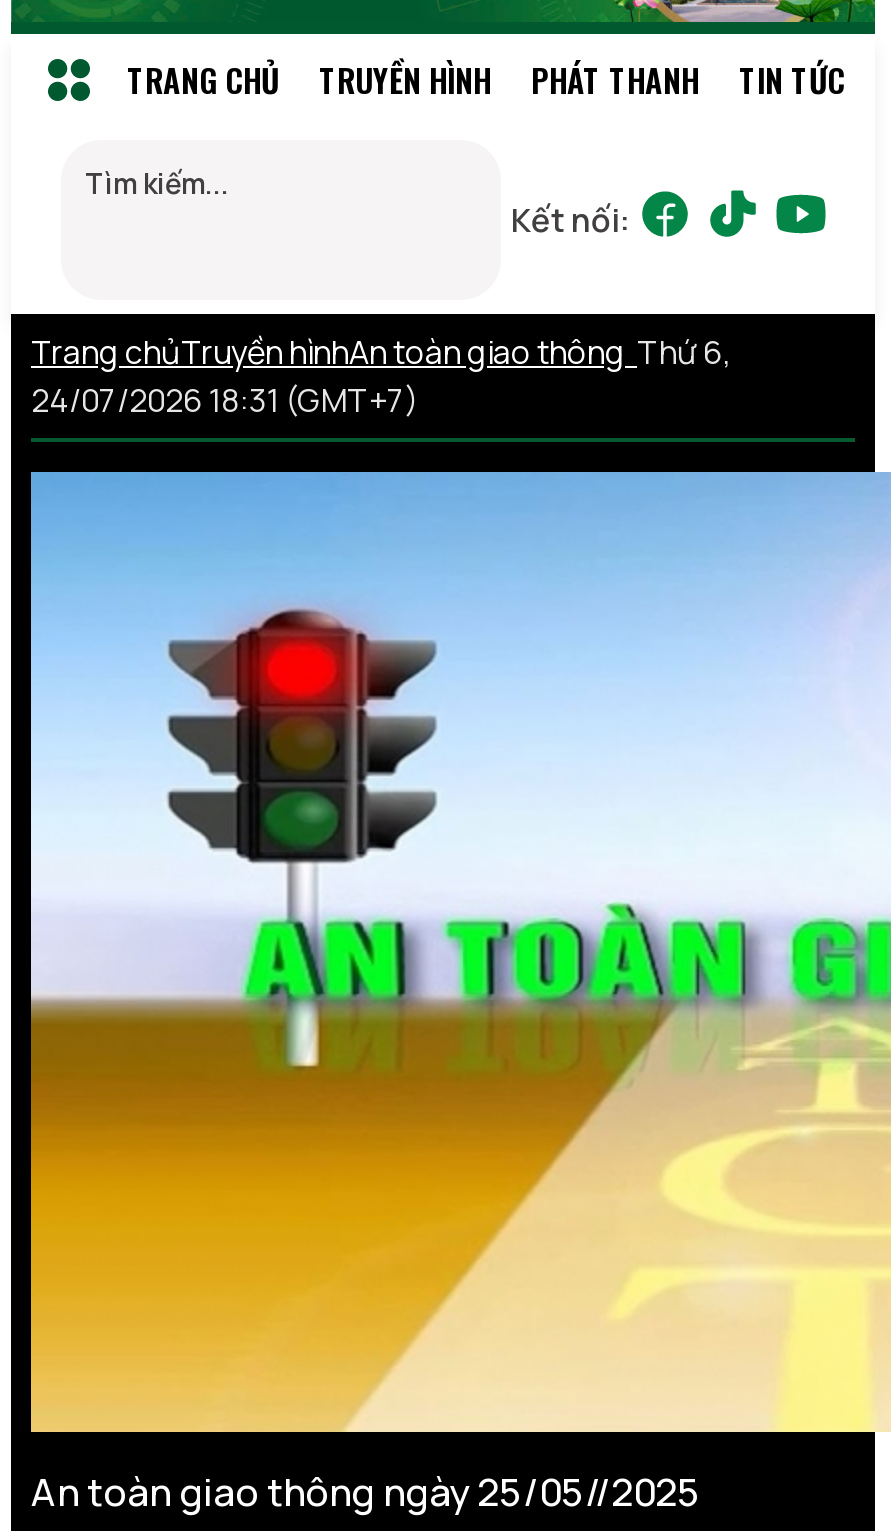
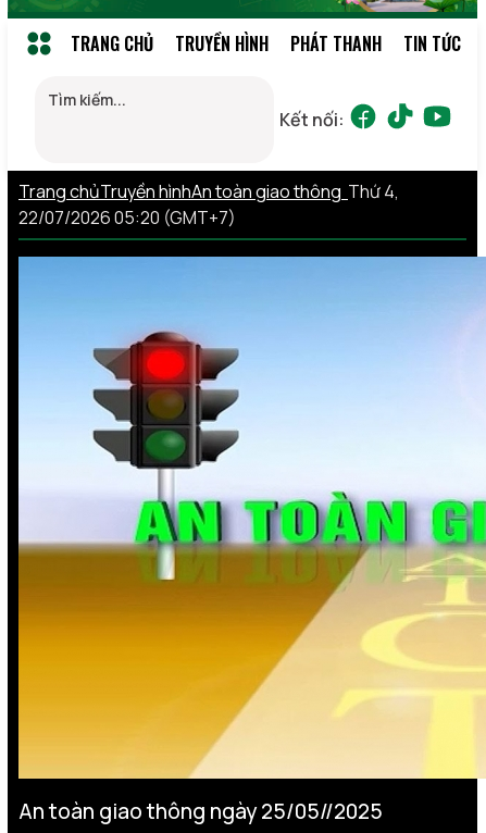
- Trang chủTruyền hìnhAn toàn giao thông Thứ 6,
+ Trang chủTruyền hìnhAn toàn giao thông Thứ 4,

- 24/07/2026 18:31 (GMT+7)
+ 22/07/2026 05:20 (GMT+7)
